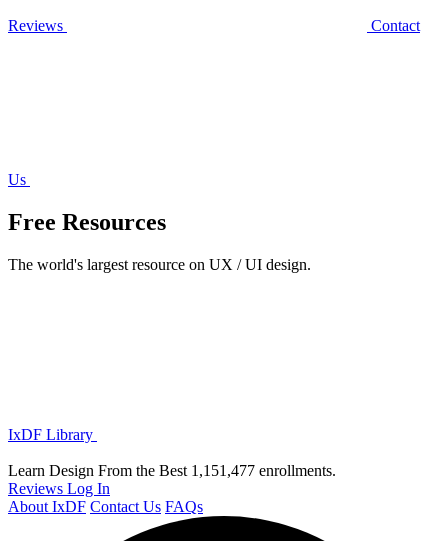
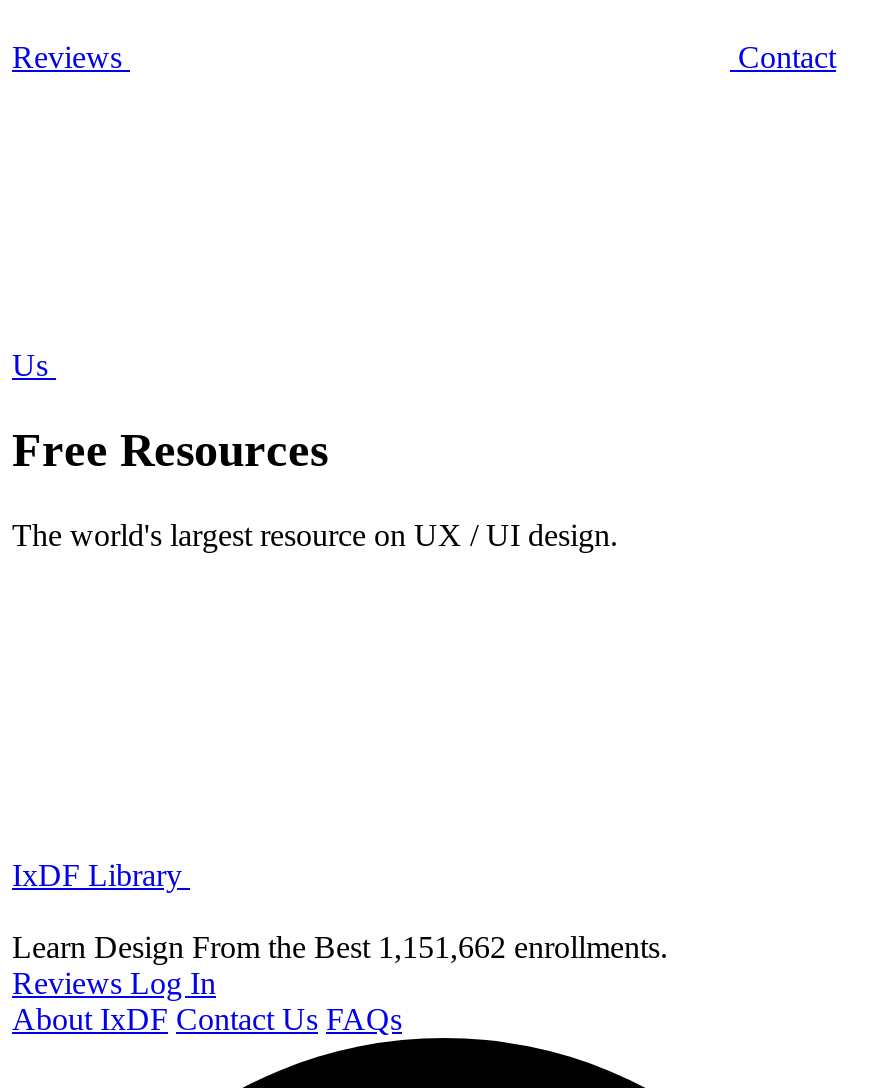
- Learn Design From the Best 1,151,477 enrollments.
+ Learn Design From the Best 1,151,662 enrollments.
